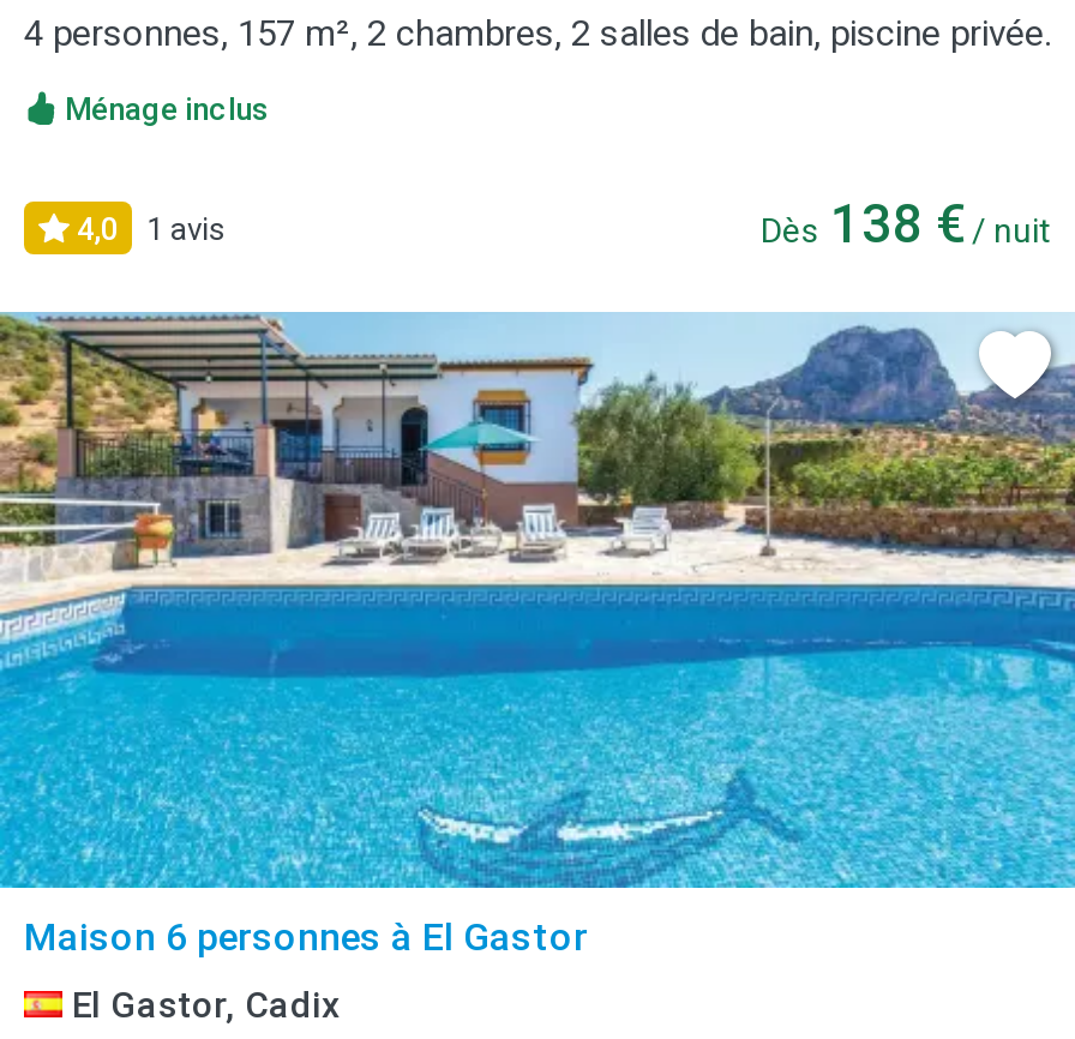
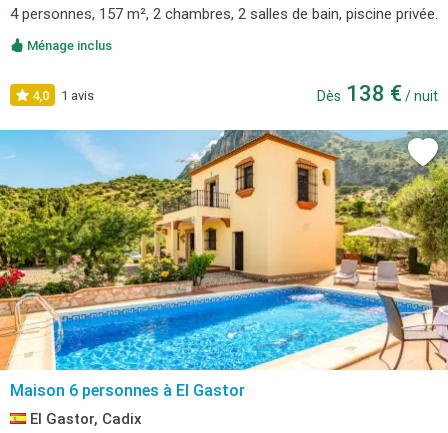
- [image]
+ [image]
